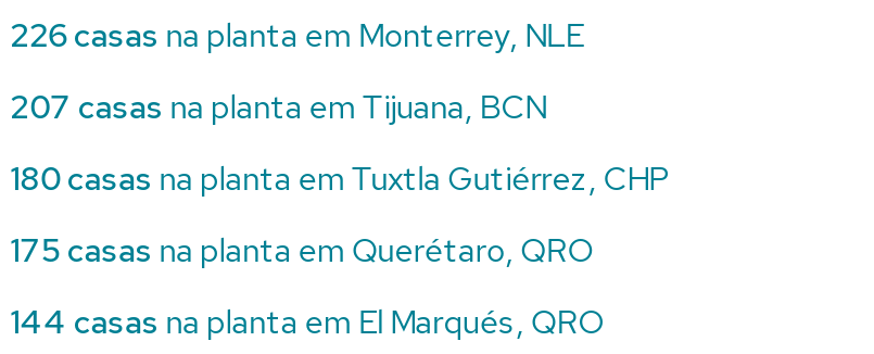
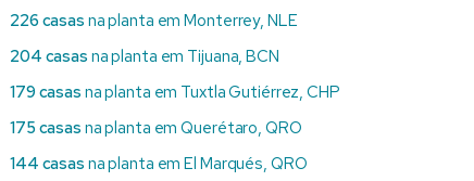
- 207 casas na planta em Tijuana, BCN
+ 204 casas na planta em Tijuana, BCN

- 180 casas na planta em Tuxtla Gutiérrez, CHP
+ 179 casas na planta em Tuxtla Gutiérrez, CHP
